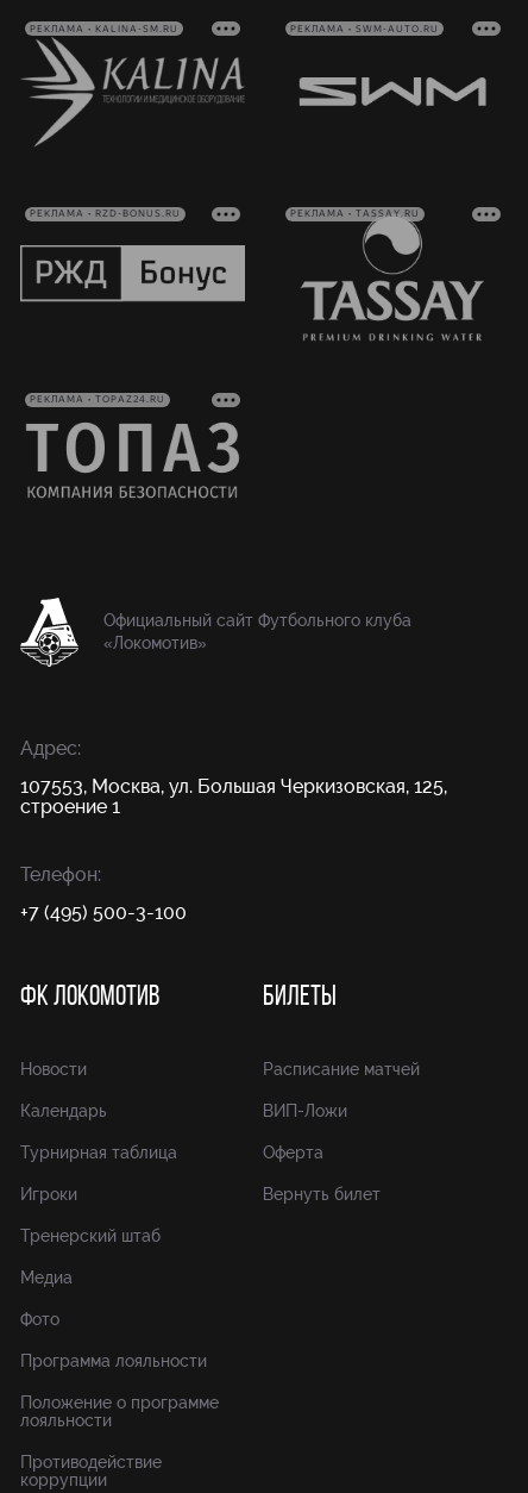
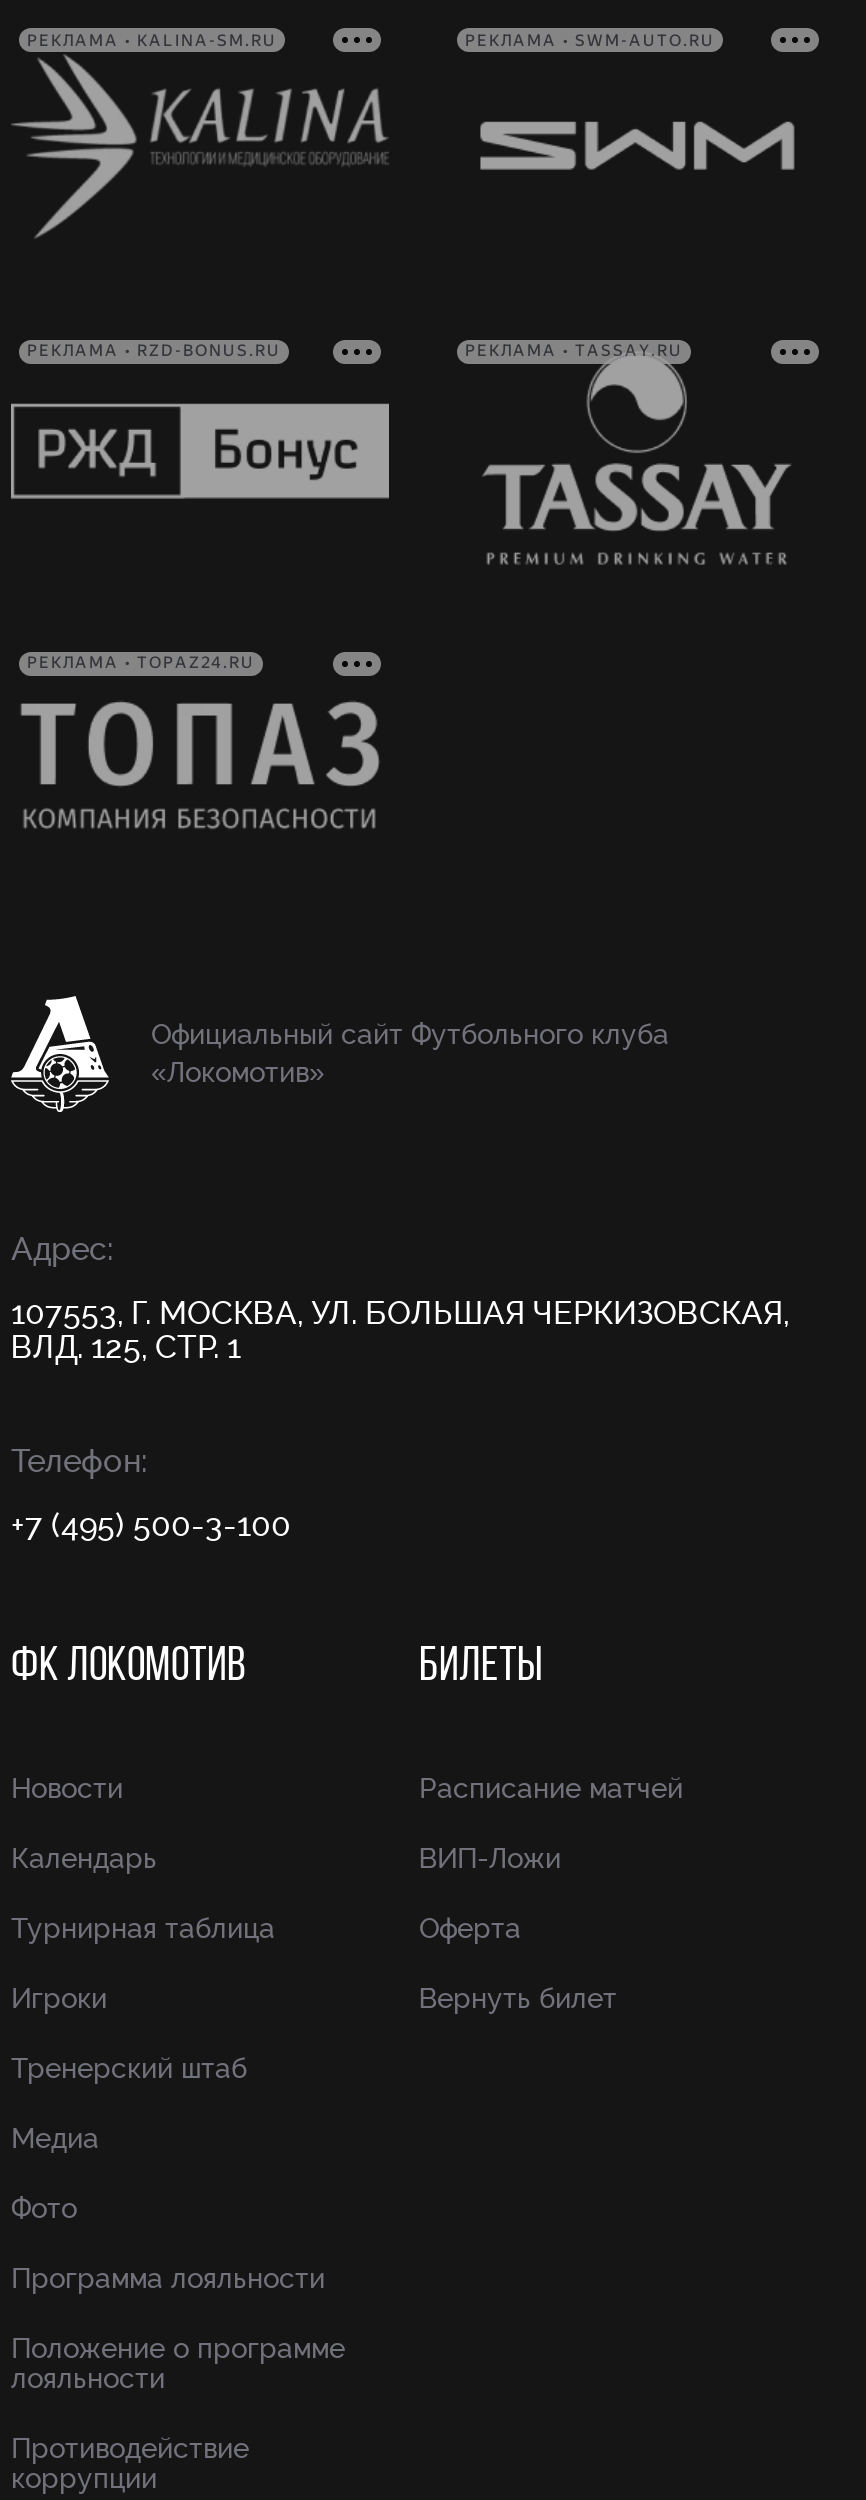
- 107553, Москва, ул. Большая Черкизовская, 125,
- строение 1
+ 107553, Г. МОСКВА, УЛ. БОЛЬШАЯ ЧЕРКИЗОВСКАЯ,
+ ВЛД. 125, СТР. 1
